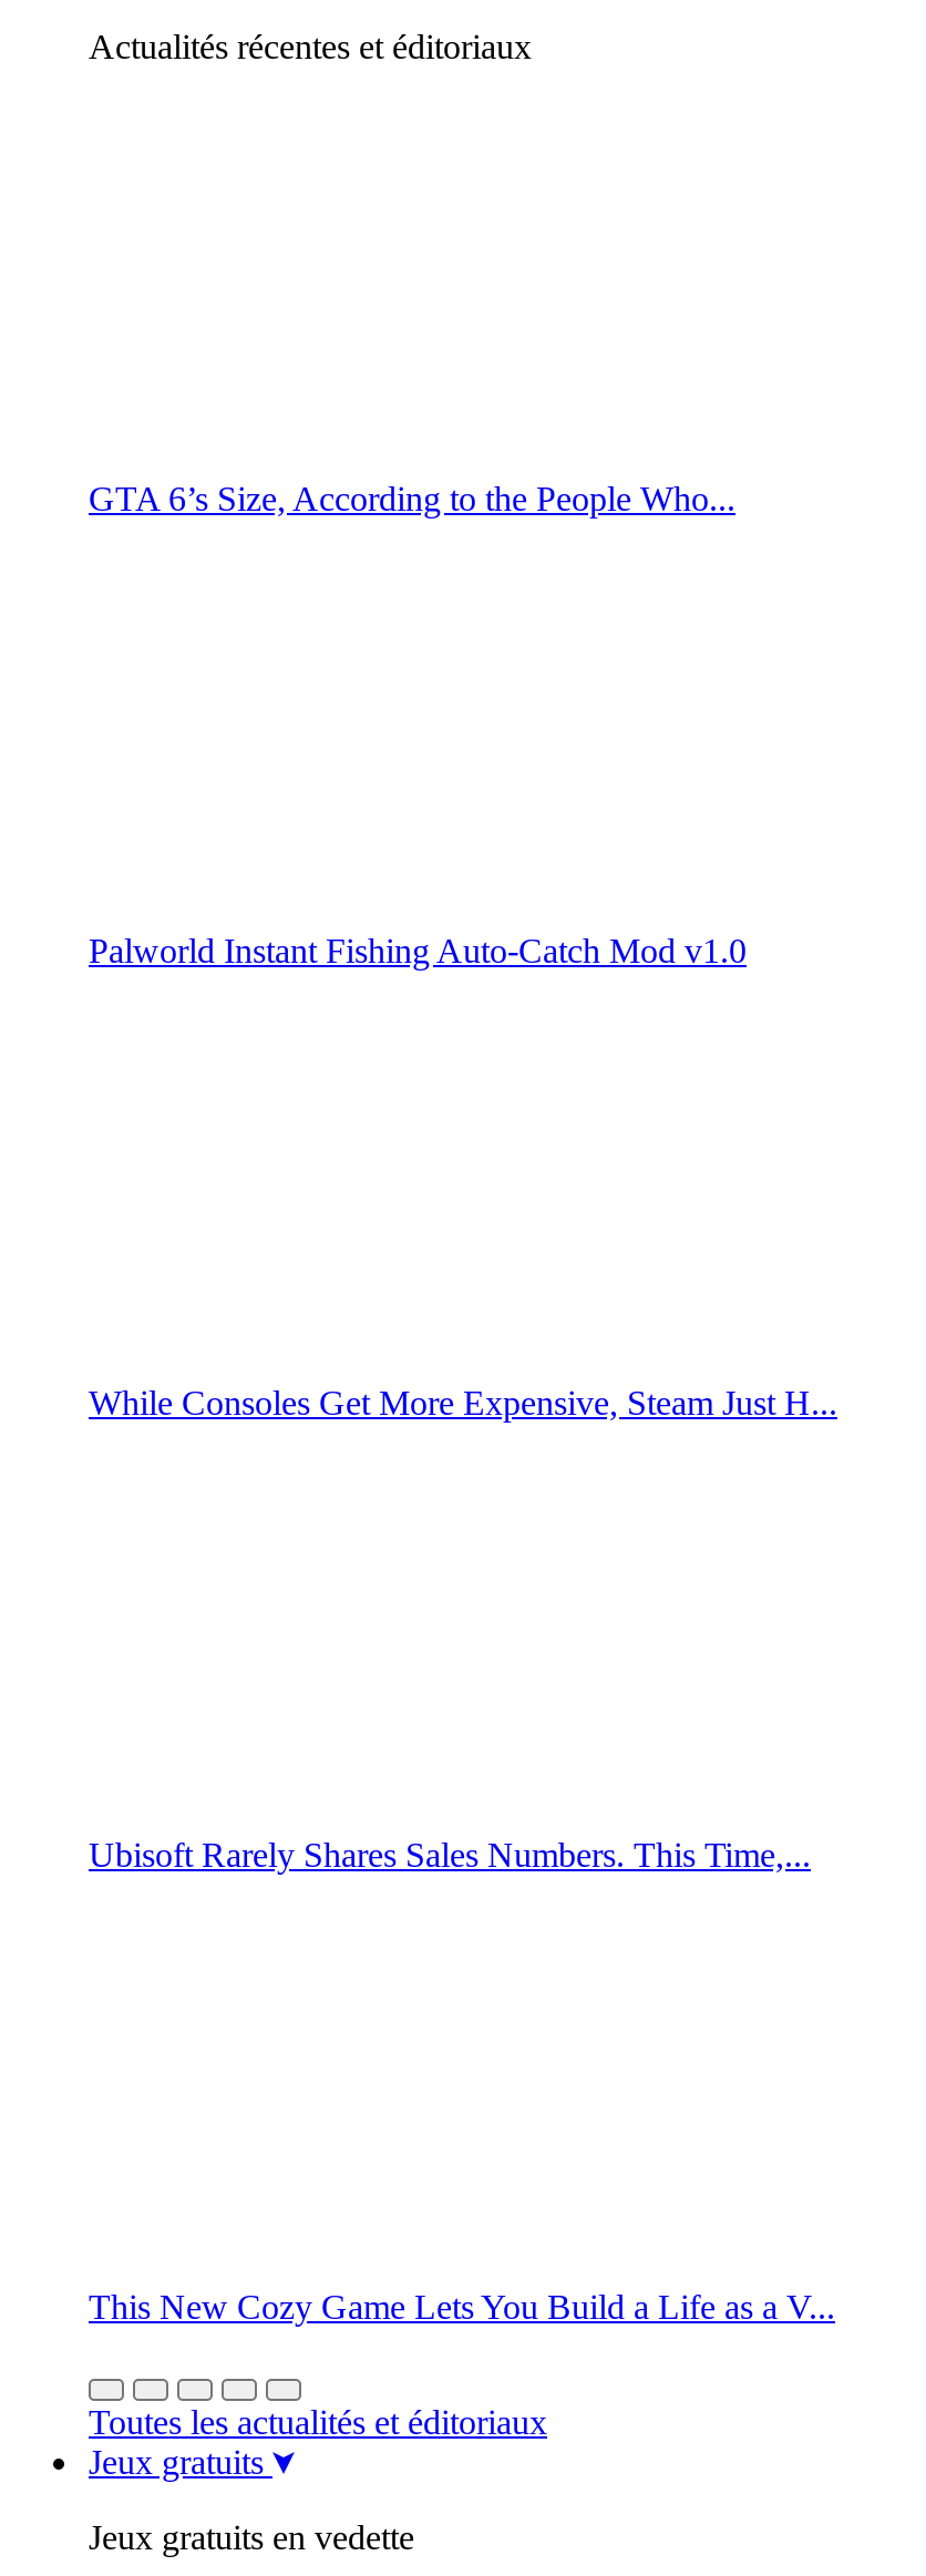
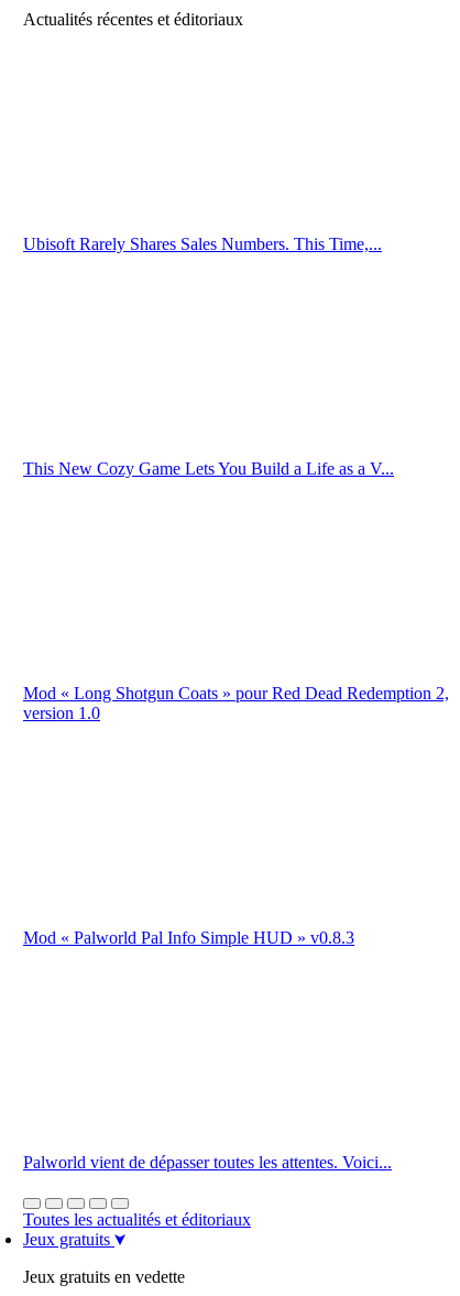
- GTA 6’s Size, According to the People Who...

- Palworld Instant Fishing Auto-Catch Mod v1.0

- While Consoles Get More Expensive, Steam Just H...

moved up: Ubisoft Rarely Shares Sales Numbers. This Time,... | This New Cozy Game Lets You Build a Life as a V...

+ Mod « Long Shotgun Coats » pour Red Dead Redemption 2,
+ version 1.0

+ Mod « Palworld Pal Info Simple HUD » v0.8.3

+ Palworld vient de dépasser toutes les attentes. Voici...
